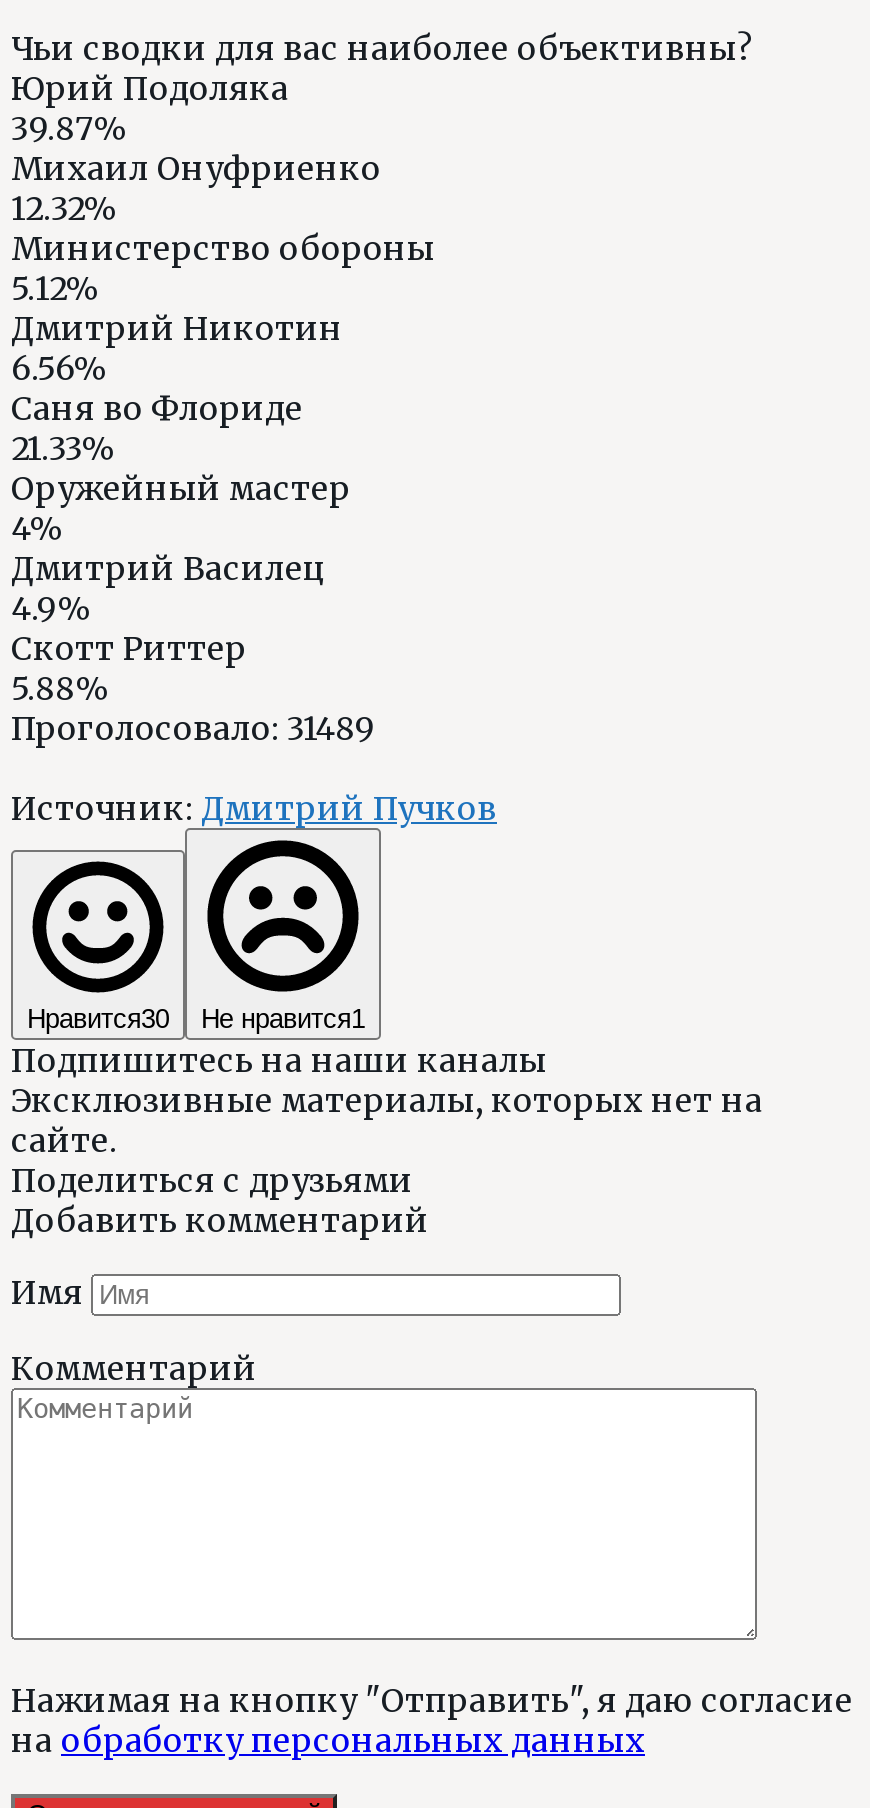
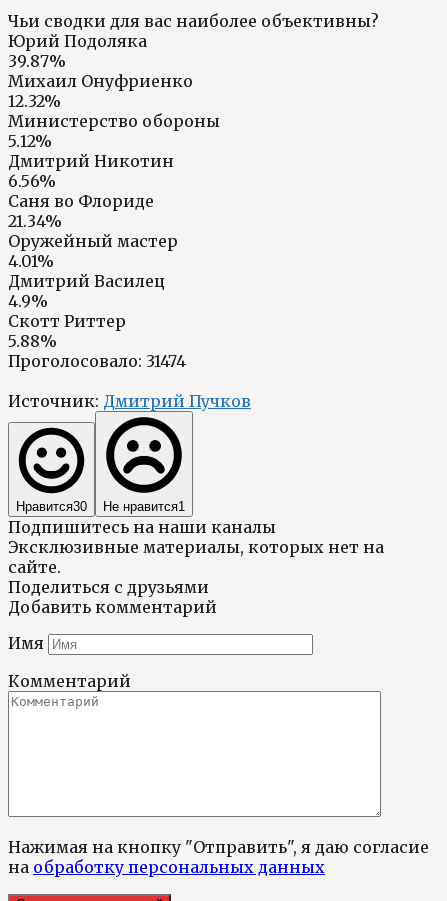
- 21.33%
+ 21.34%

- 4%
+ 4.01%

- Проголосовало: 31489
+ Проголосовало: 31474
